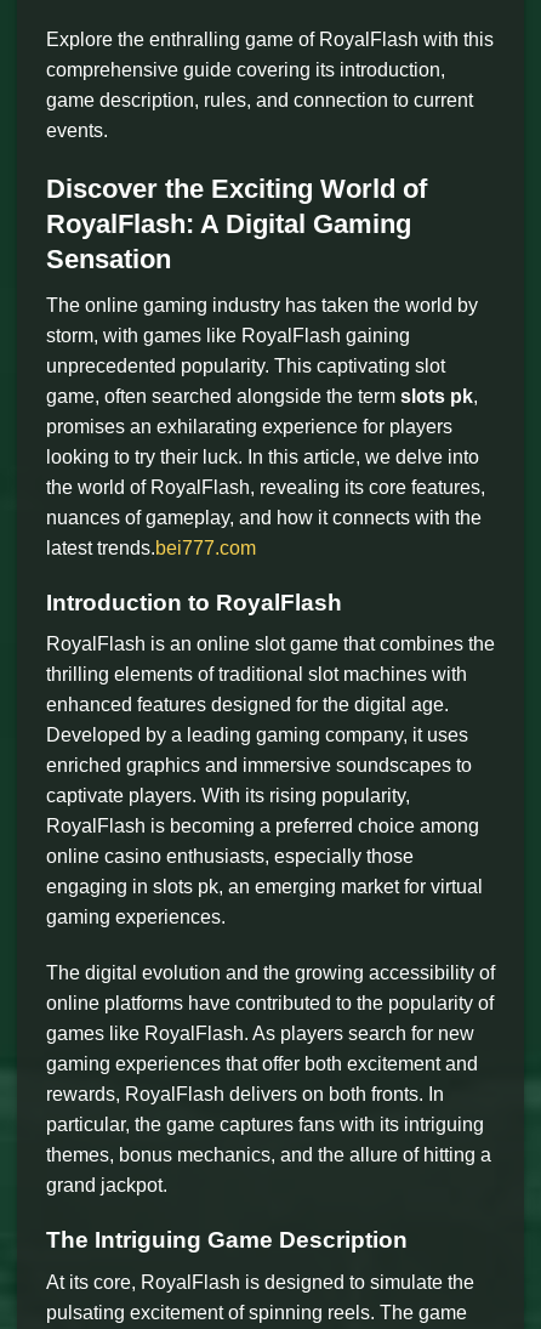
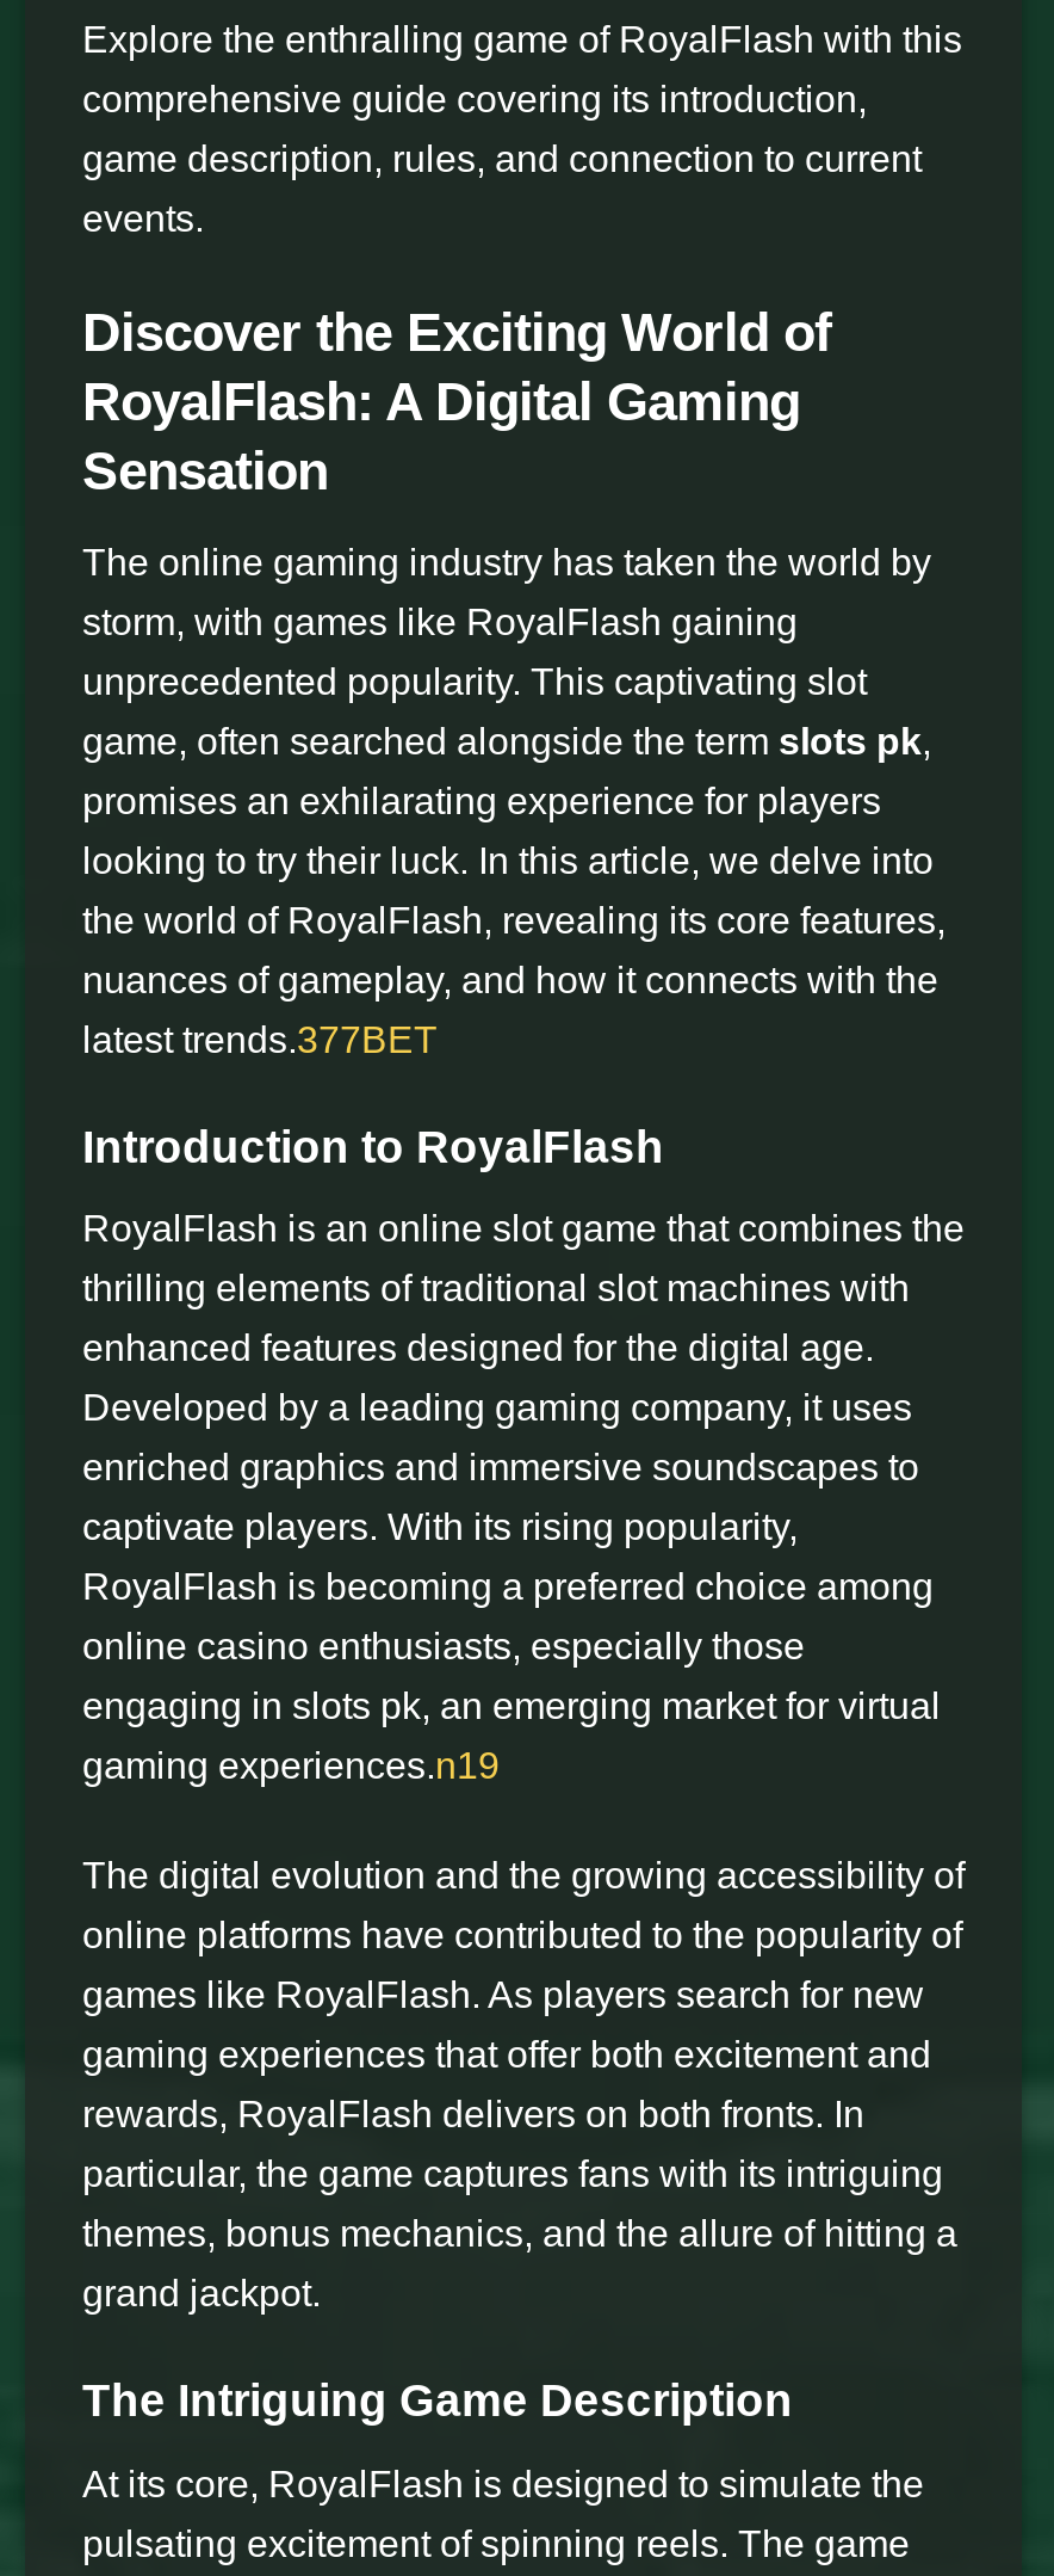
- latest trends.bei777.com
+ latest trends.377BET

- gaming experiences.
+ gaming experiences.n19
